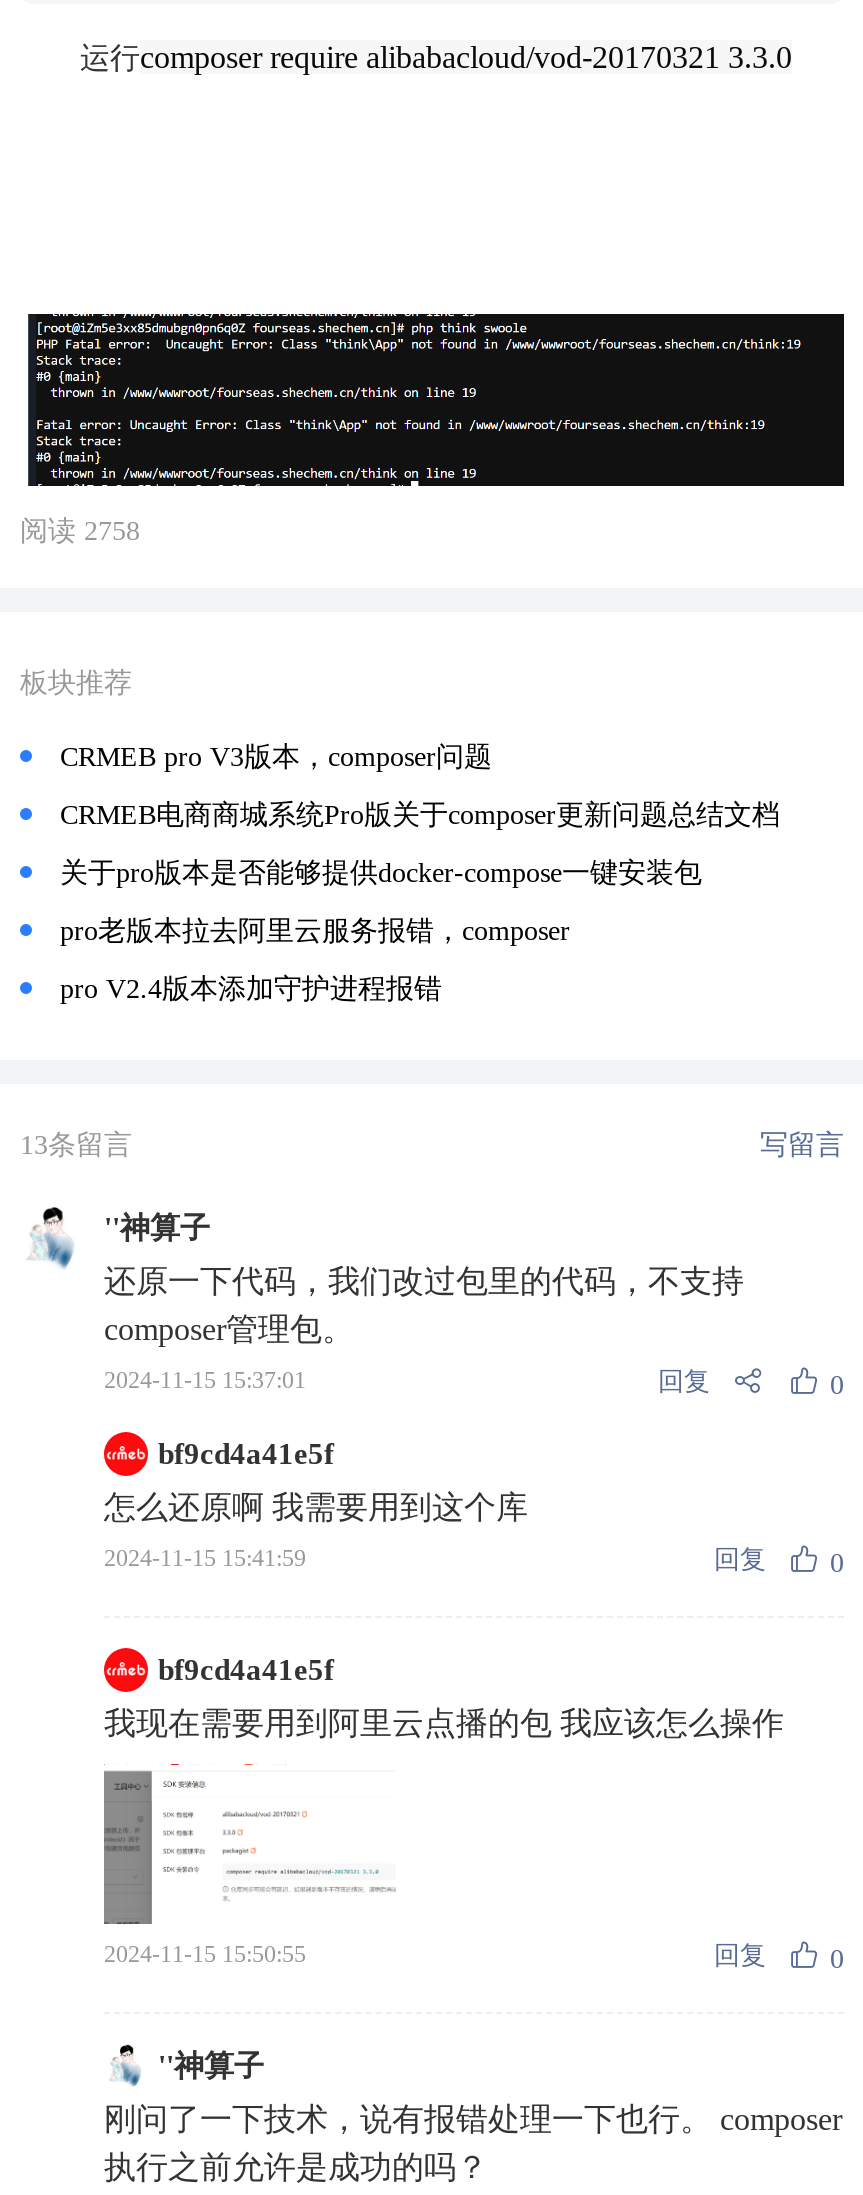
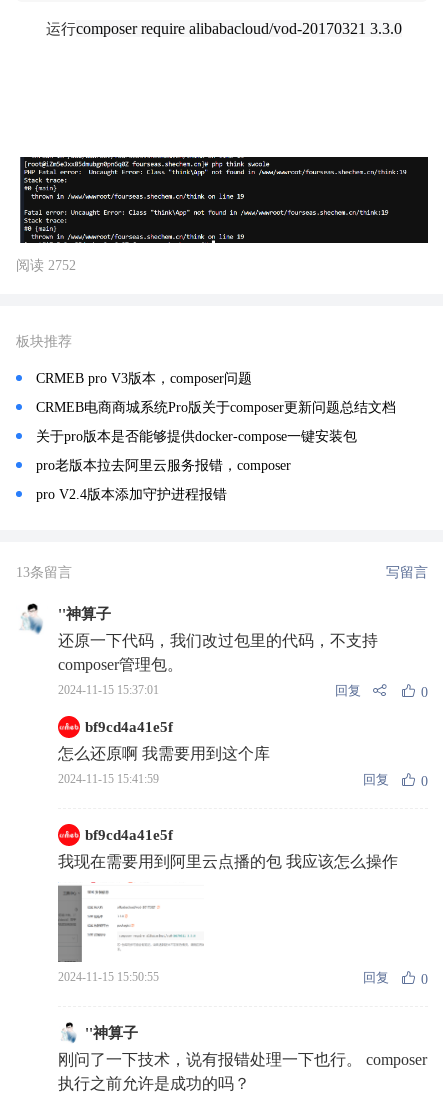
- 阅读 2758
+ 阅读 2752
